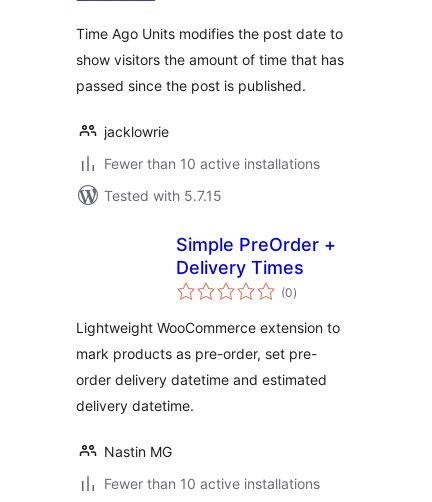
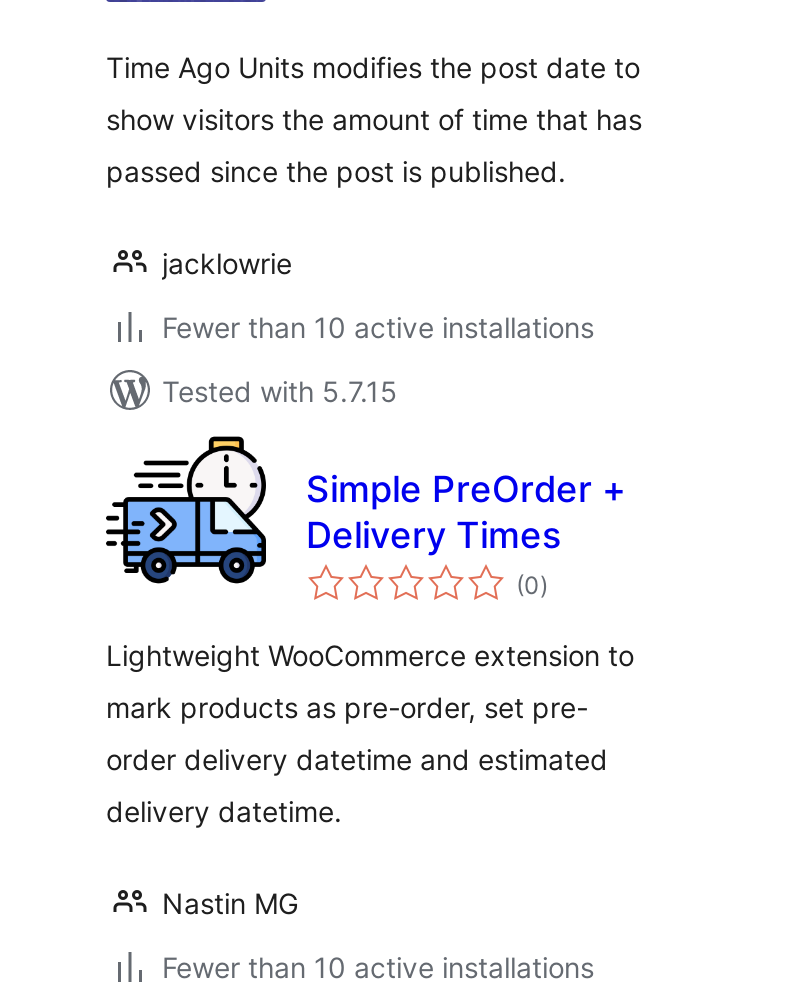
+ [image]
